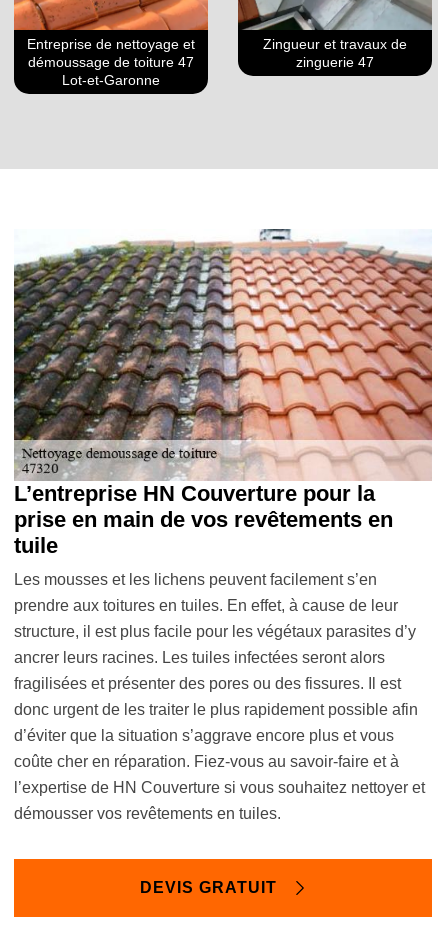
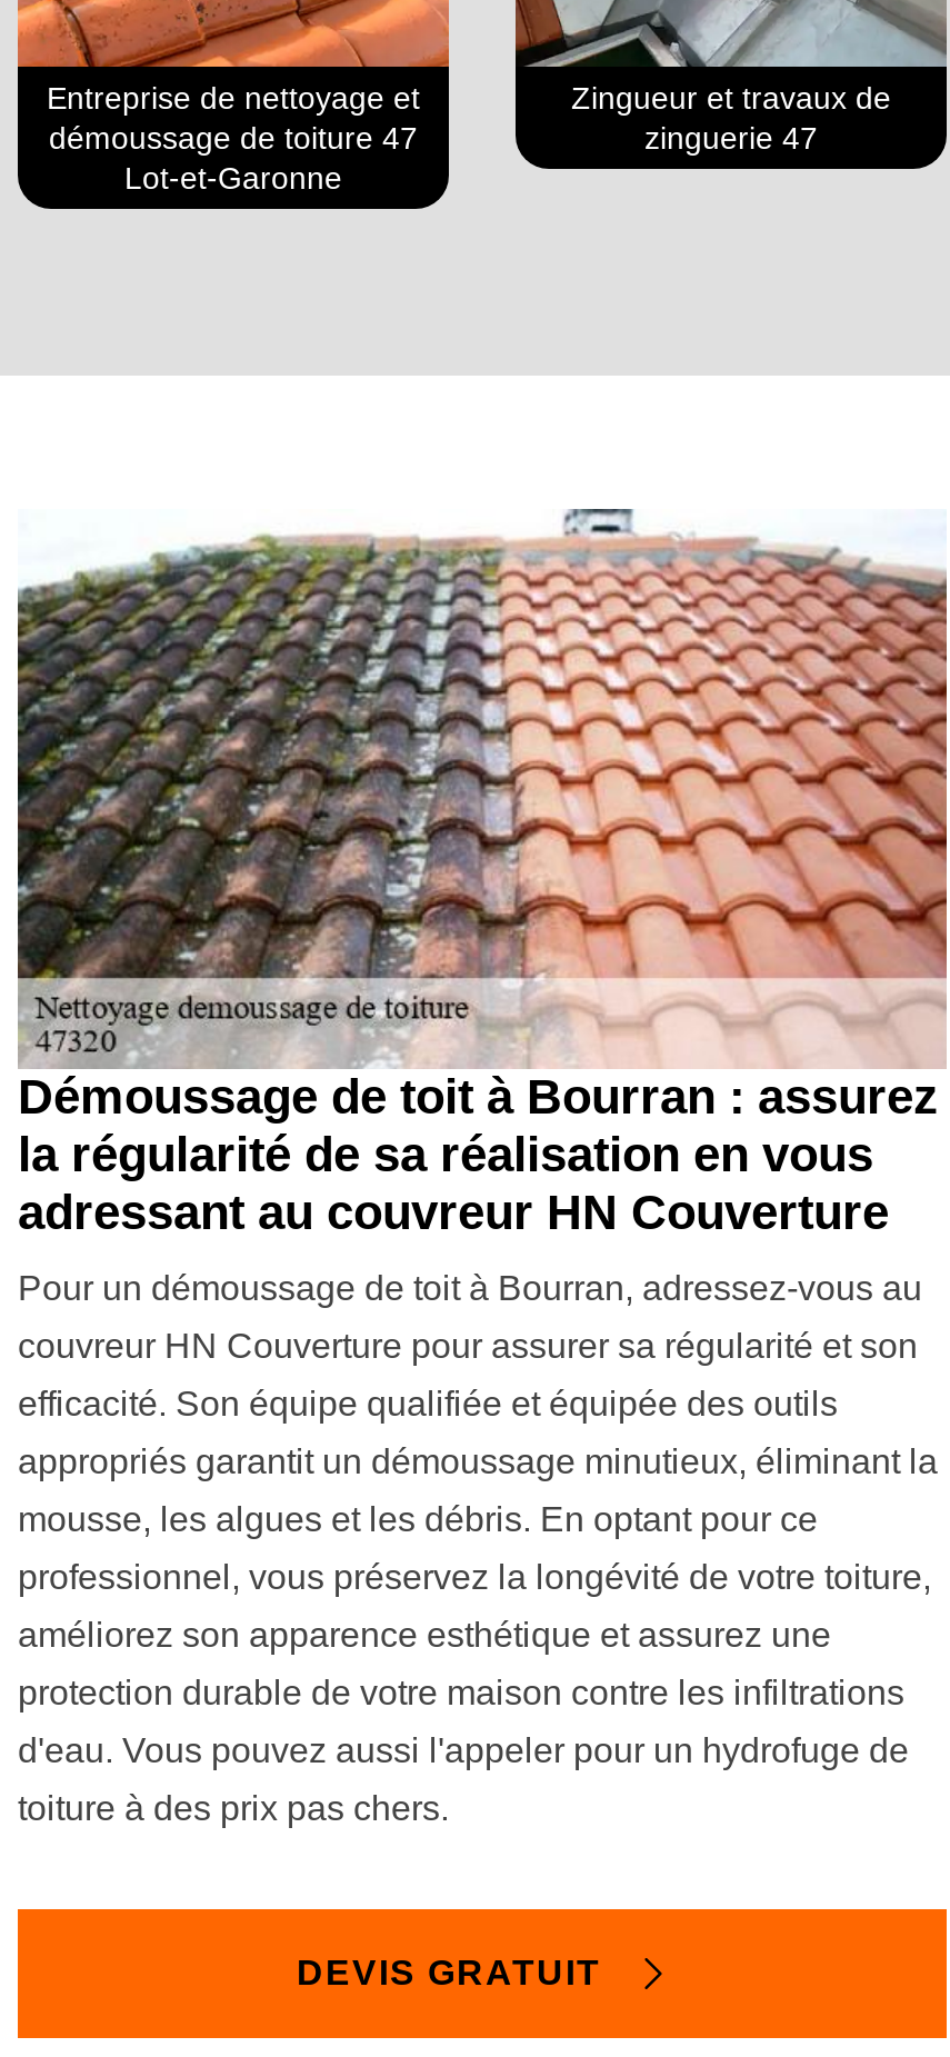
- L’entreprise HN Couverture pour la
- prise en main de vos revêtements en
- tuile
+ Démoussage de toit à Bourran : assurez
+ la régularité de sa réalisation en vous
+ adressant au couvreur HN Couverture

- Les mousses et les lichens peuvent facilement s’en
+ Pour un démoussage de toit à Bourran, adressez-vous au

- prendre aux toitures en tuiles. En effet, à cause de leur
+ couvreur HN Couverture pour assurer sa régularité et son

- structure, il est plus facile pour les végétaux parasites d’y
+ efficacité. Son équipe qualifiée et équipée des outils

- ancrer leurs racines. Les tuiles infectées seront alors
+ appropriés garantit un démoussage minutieux, éliminant la

- fragilisées et présenter des pores ou des fissures. Il est
+ mousse, les algues et les débris. En optant pour ce

- donc urgent de les traiter le plus rapidement possible afin
+ professionnel, vous préservez la longévité de votre toiture,

- d’éviter que la situation s’aggrave encore plus et vous
+ améliorez son apparence esthétique et assurez une

- coûte cher en réparation. Fiez-vous au savoir-faire et à
+ protection durable de votre maison contre les infiltrations

- l’expertise de HN Couverture si vous souhaitez nettoyer et
+ d'eau. Vous pouvez aussi l'appeler pour un hydrofuge de

- démousser vos revêtements en tuiles.
+ toiture à des prix pas chers.
